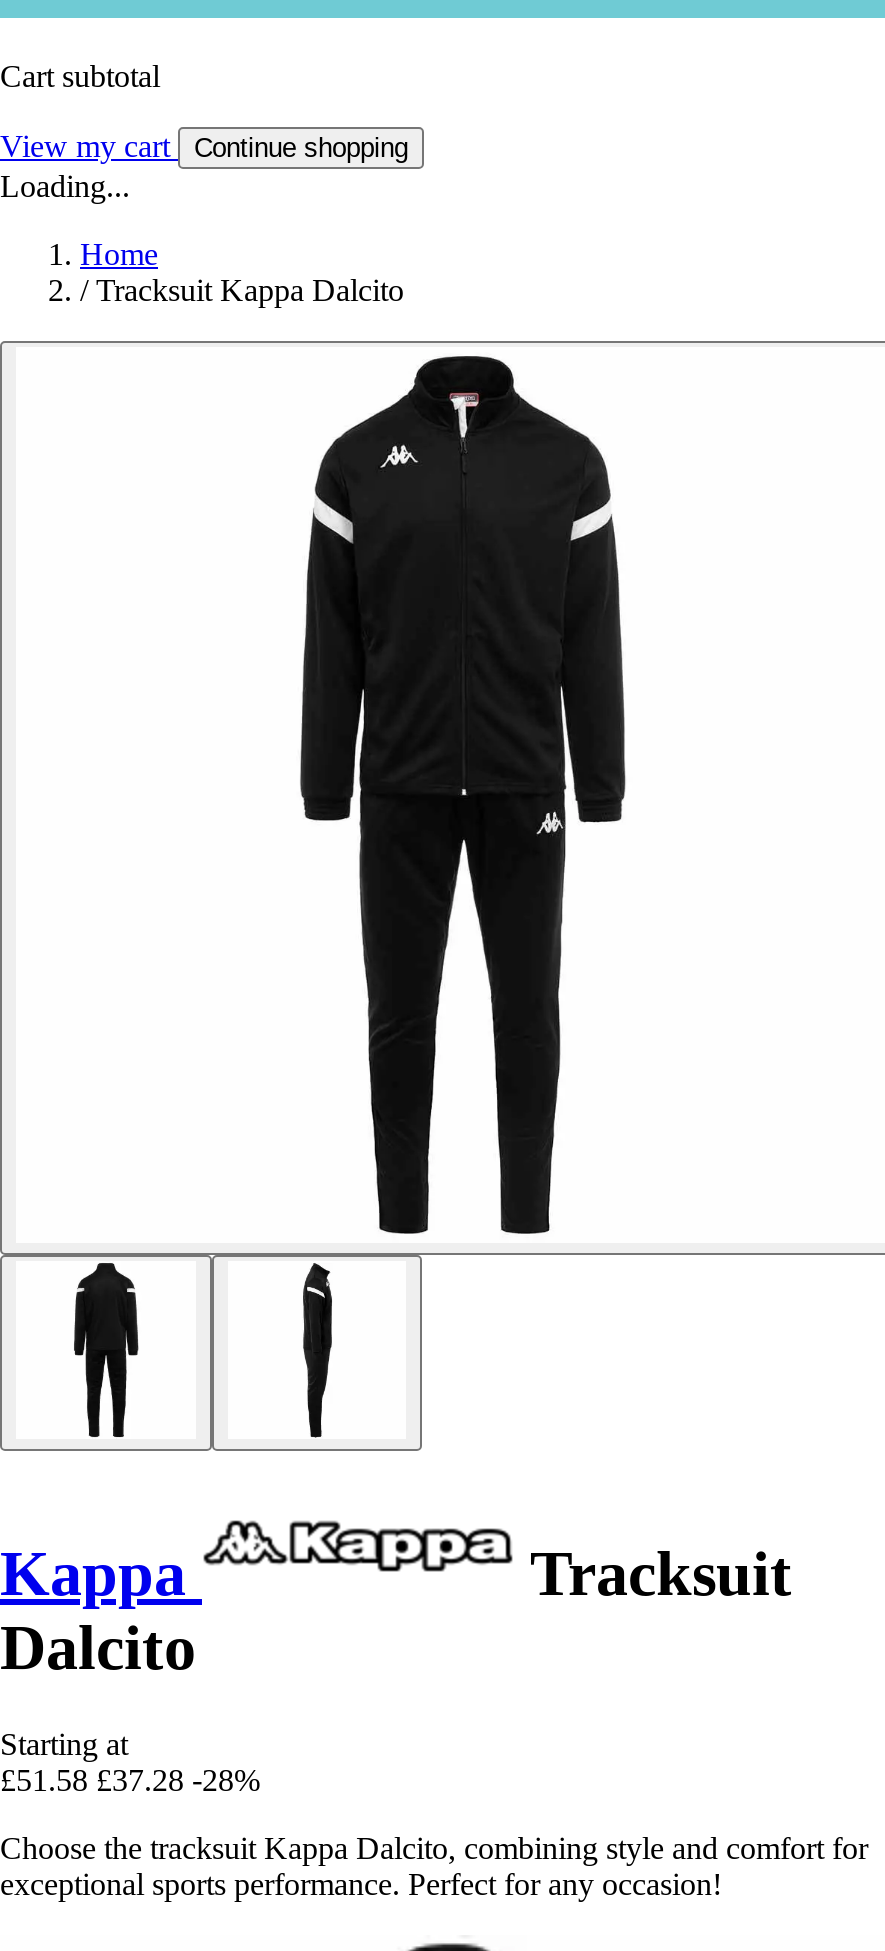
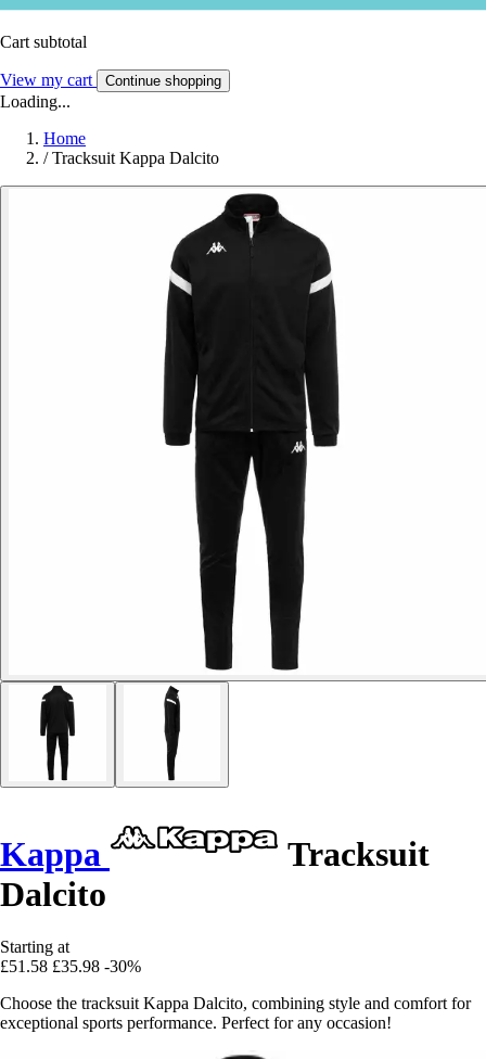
- £51.58 £37.28 -28%
+ £51.58 £35.98 -30%
